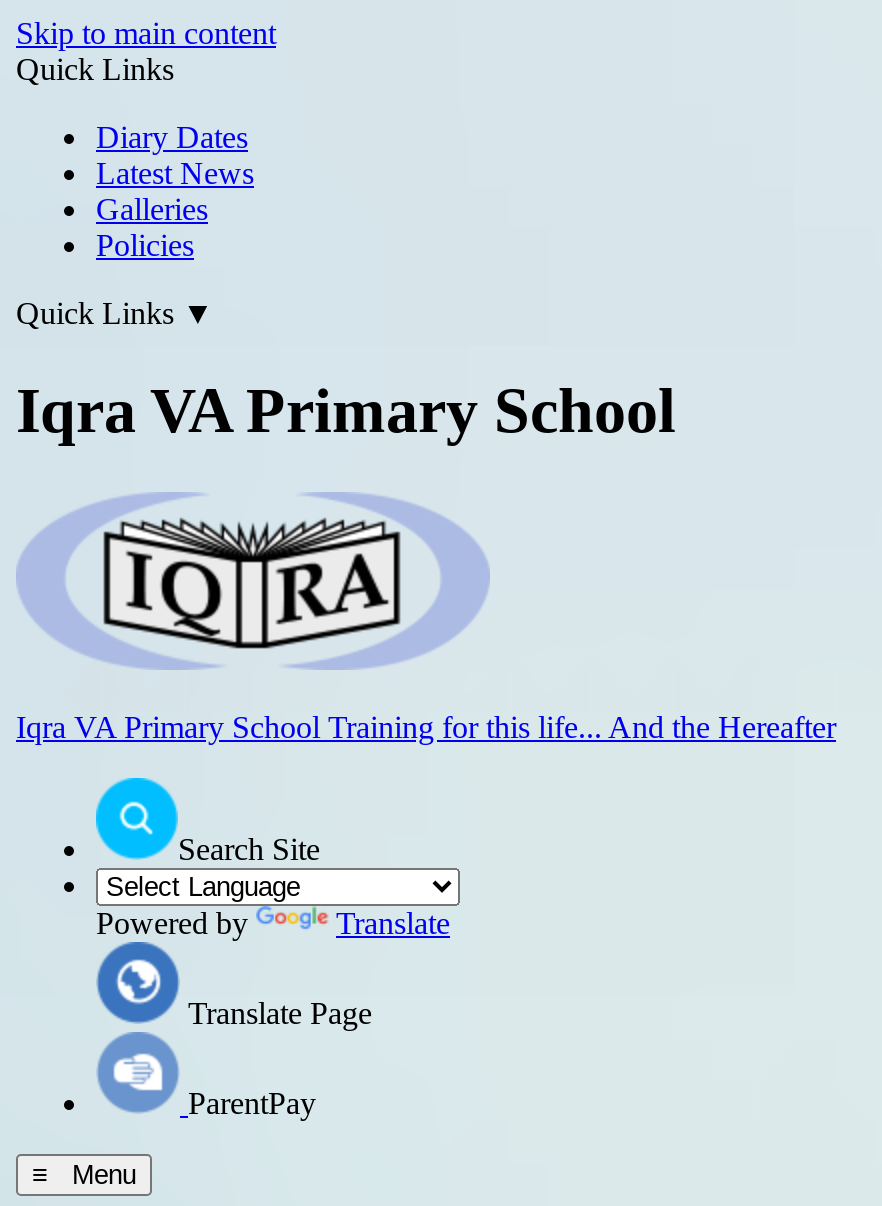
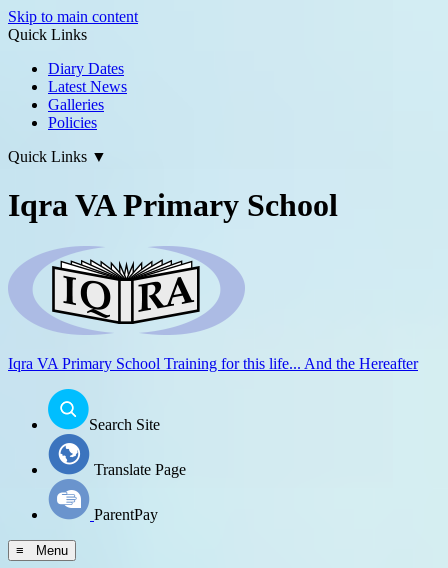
- Powered by
- Translate
